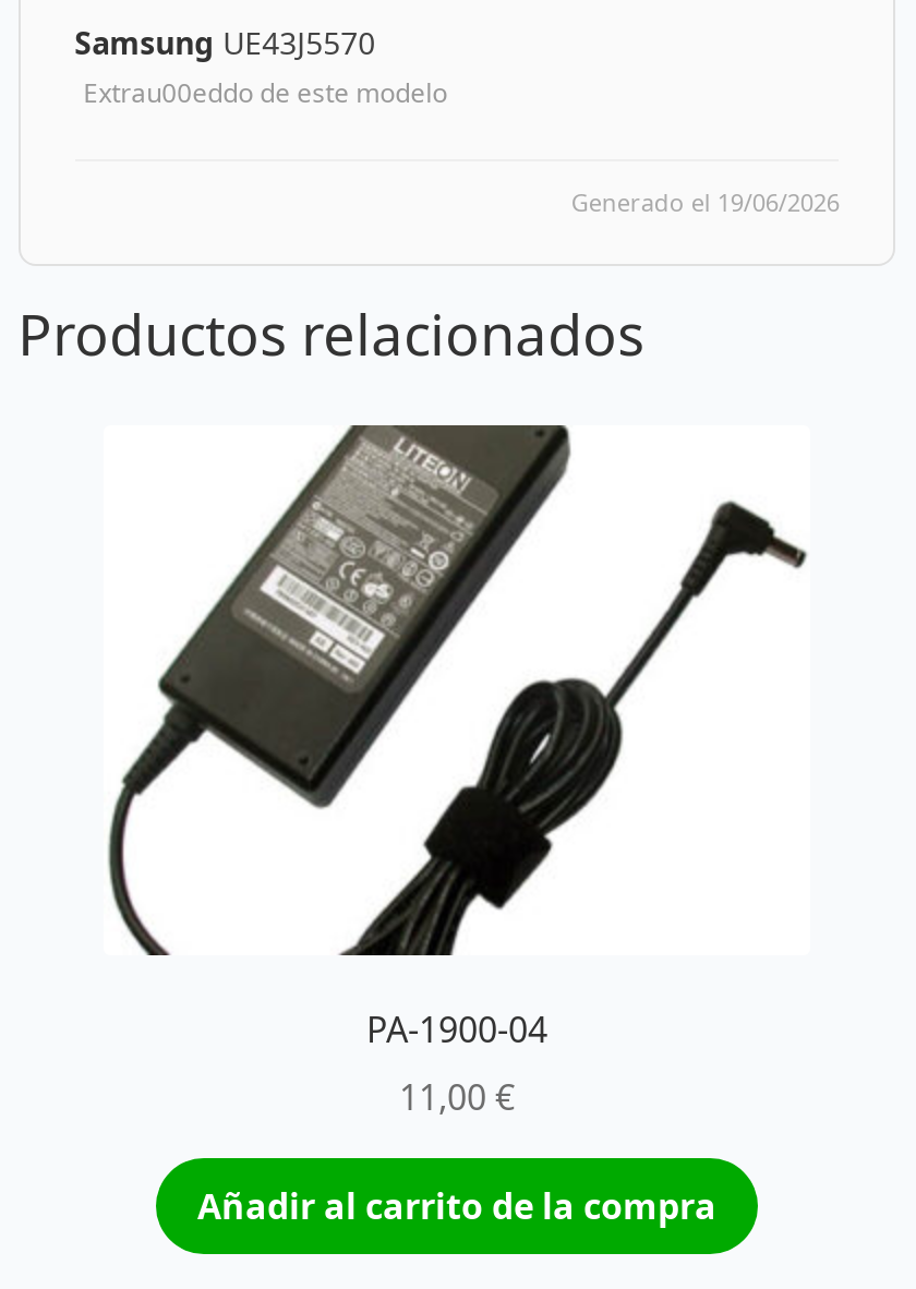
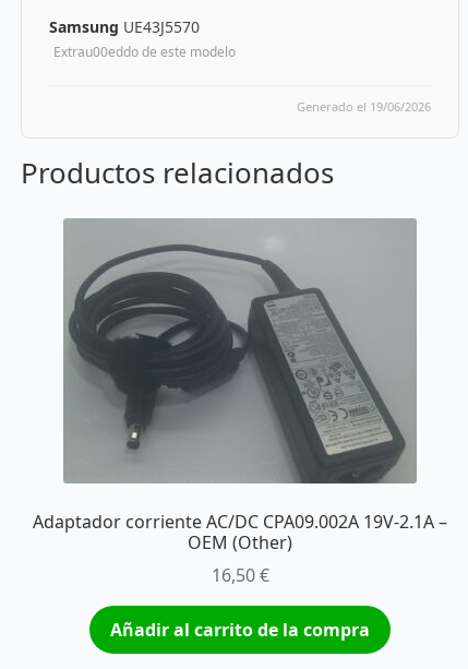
- [image]
- PA-1900-04
- 11,00 €
+ [image]
+ Adaptador corriente AC/DC CPA09.002A 19V-2.1A –
+ OEM (Other)
+ 16,50 €
